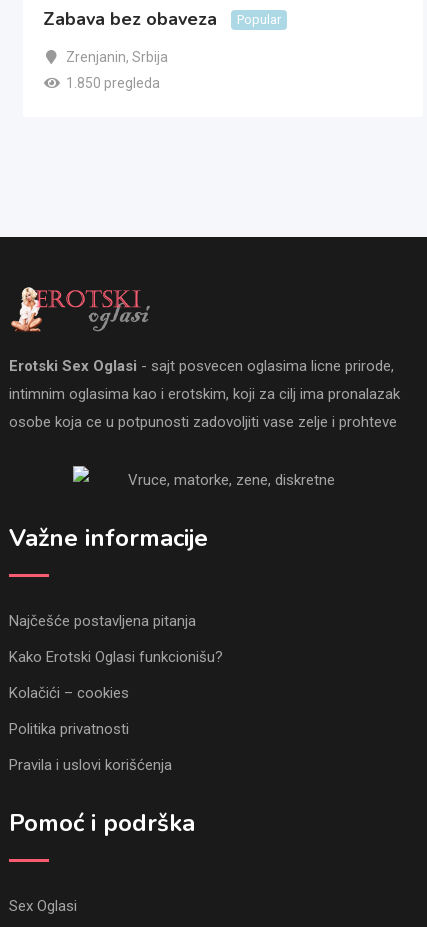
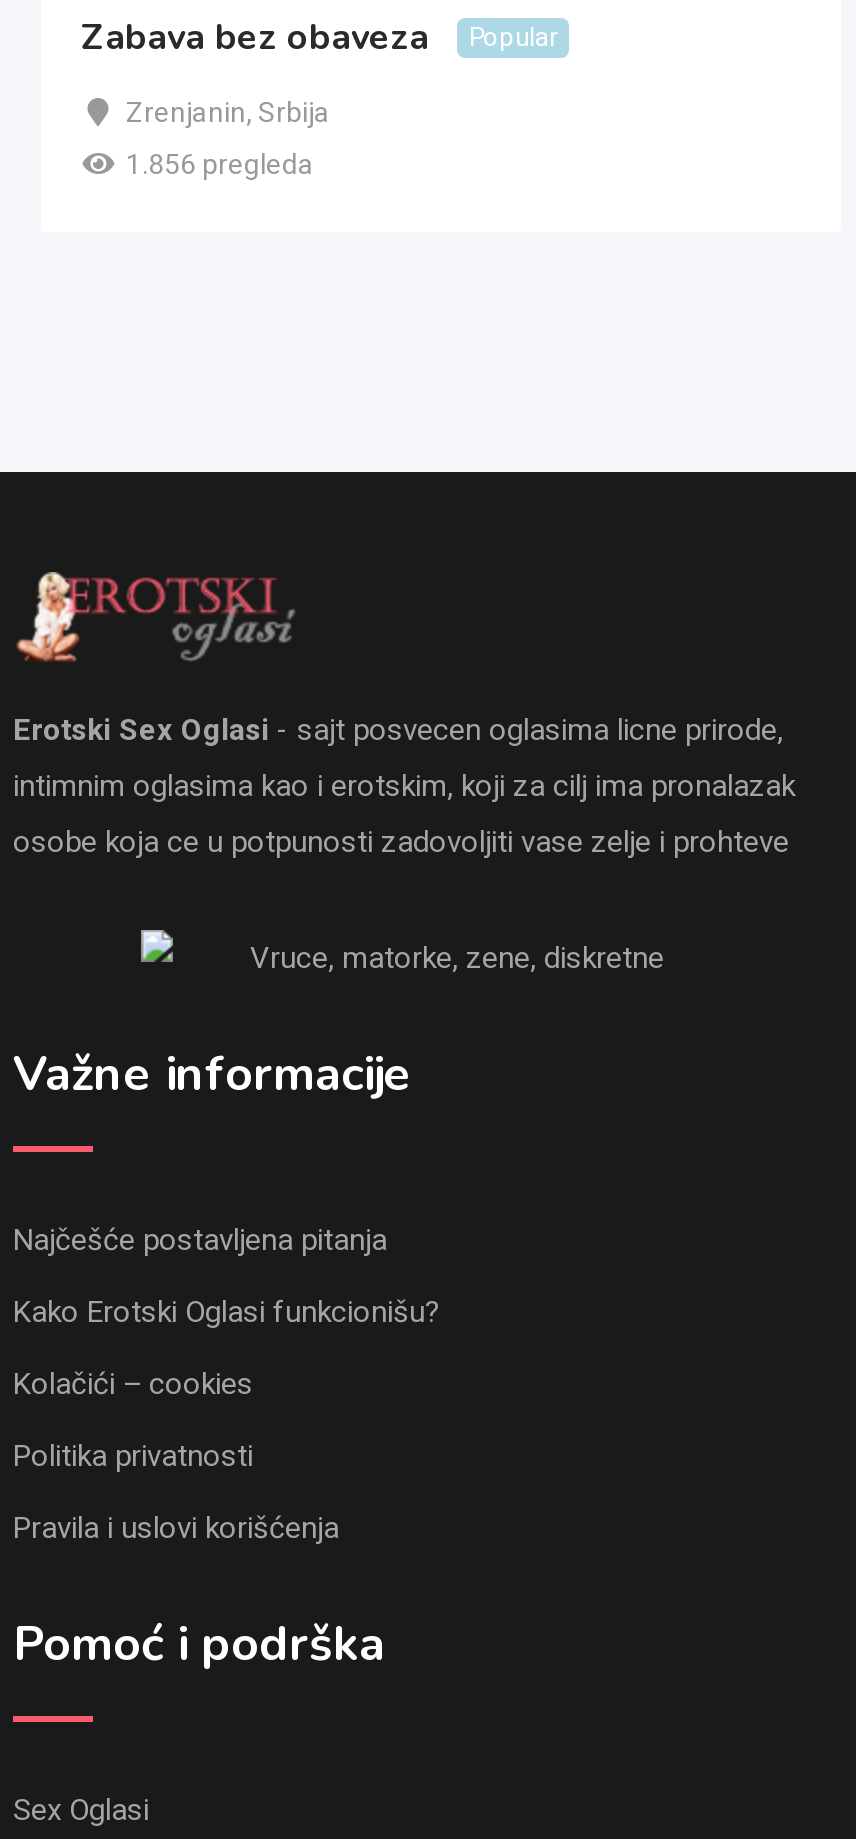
- 1.850 pregleda
+ 1.856 pregleda
